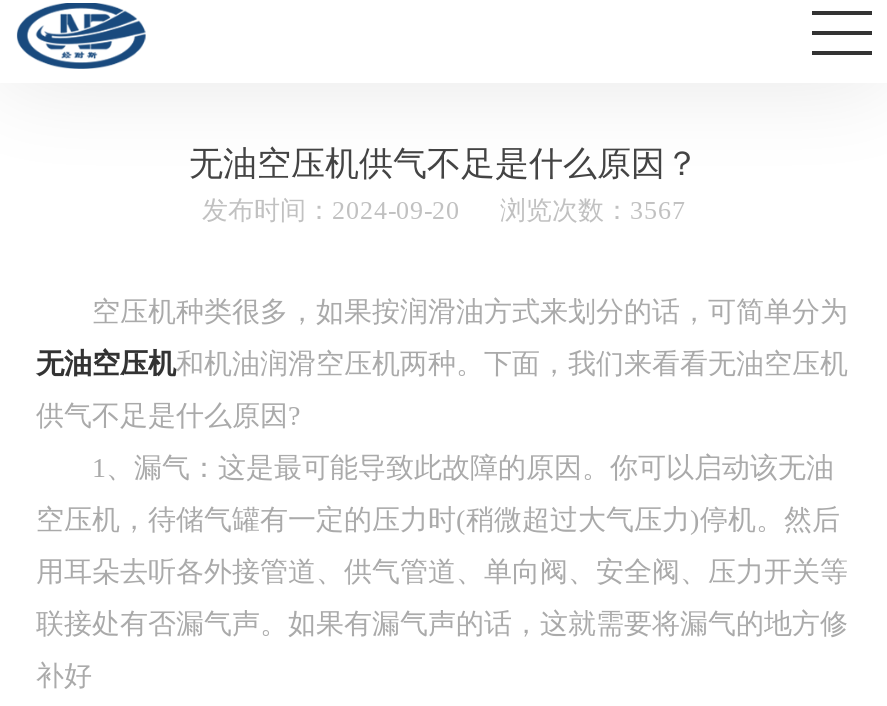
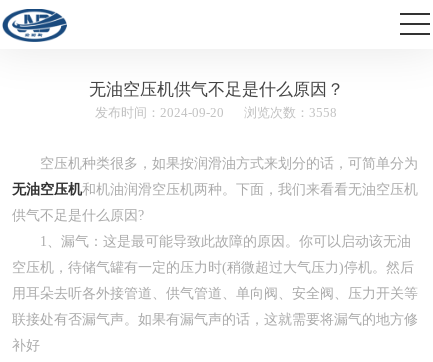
- 发布时间：2024-09-20 浏览次数：3567
+ 发布时间：2024-09-20 浏览次数：3558
